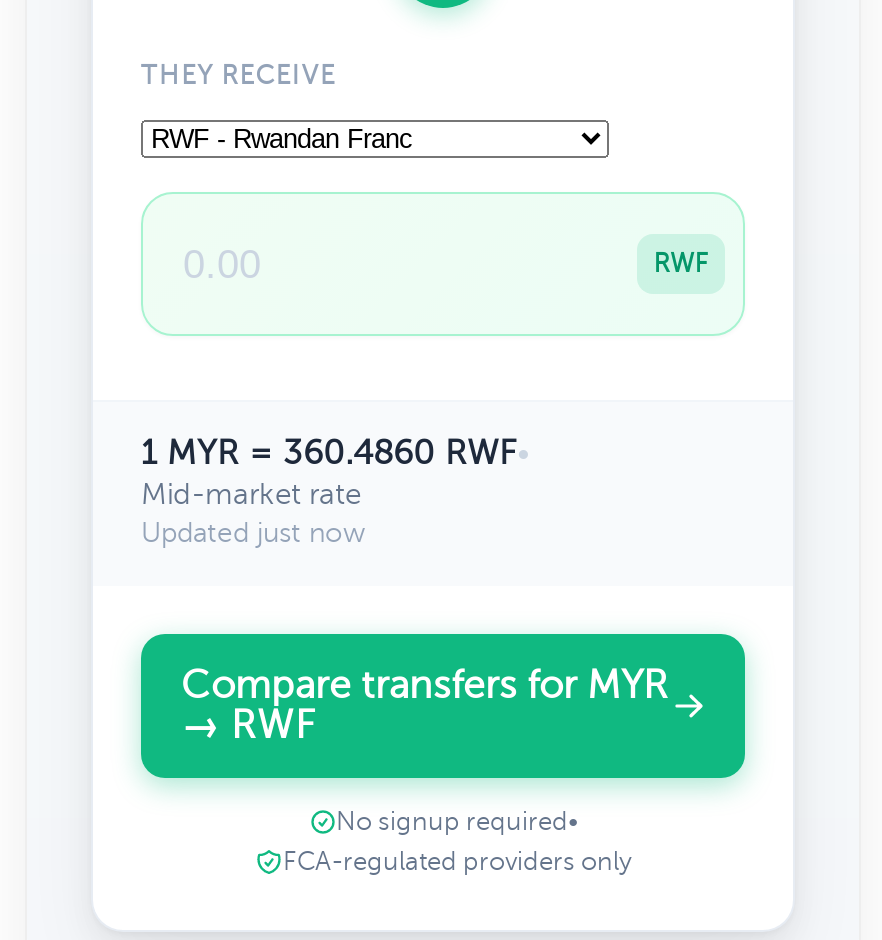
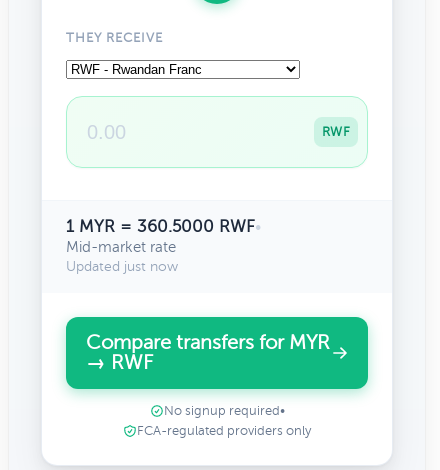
- 1 MYR = 360.4860 RWF •
+ 1 MYR = 360.5000 RWF •
